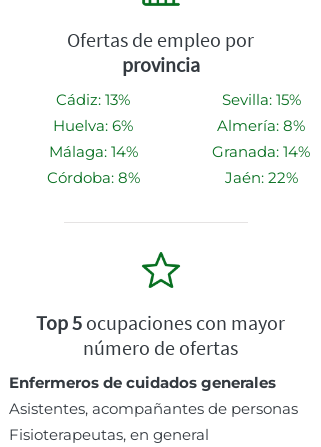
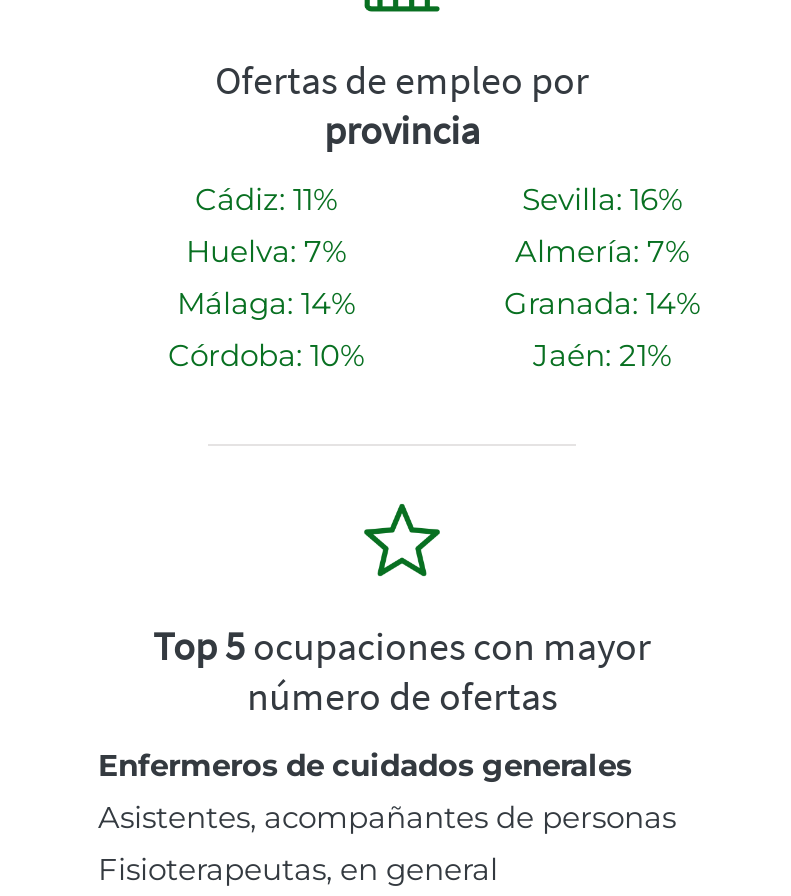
- Cádiz: 13%
+ Cádiz: 11%

- Sevilla: 15%
+ Sevilla: 16%

- Huelva: 6%
+ Huelva: 7%

- Almería: 8%
+ Almería: 7%

- Córdoba: 8%
+ Córdoba: 10%

- Jaén: 22%
+ Jaén: 21%
